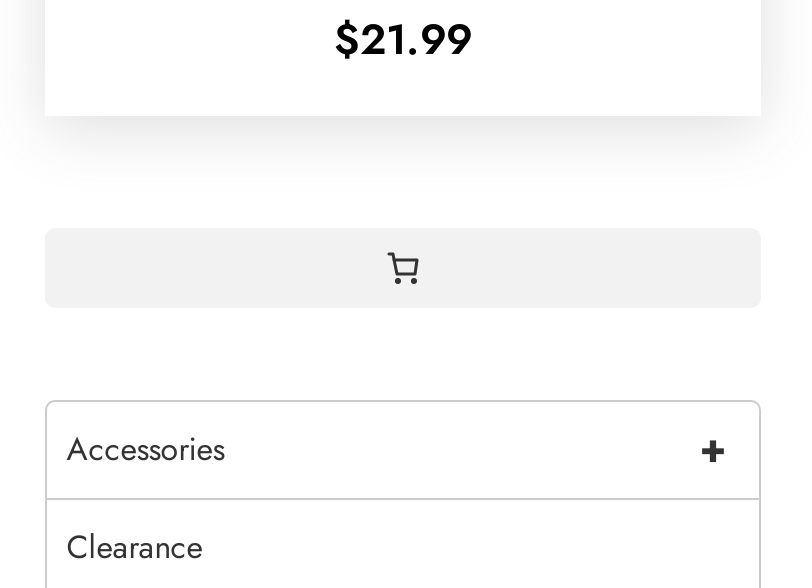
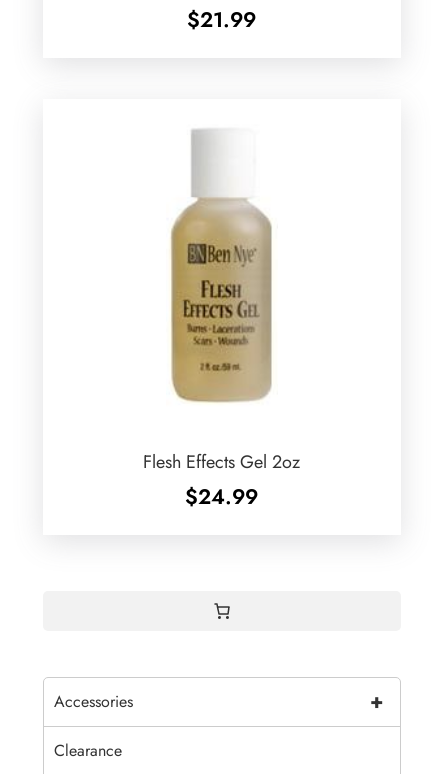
+ Flesh Effects Gel 2oz
+ $24.99

+ [image]
